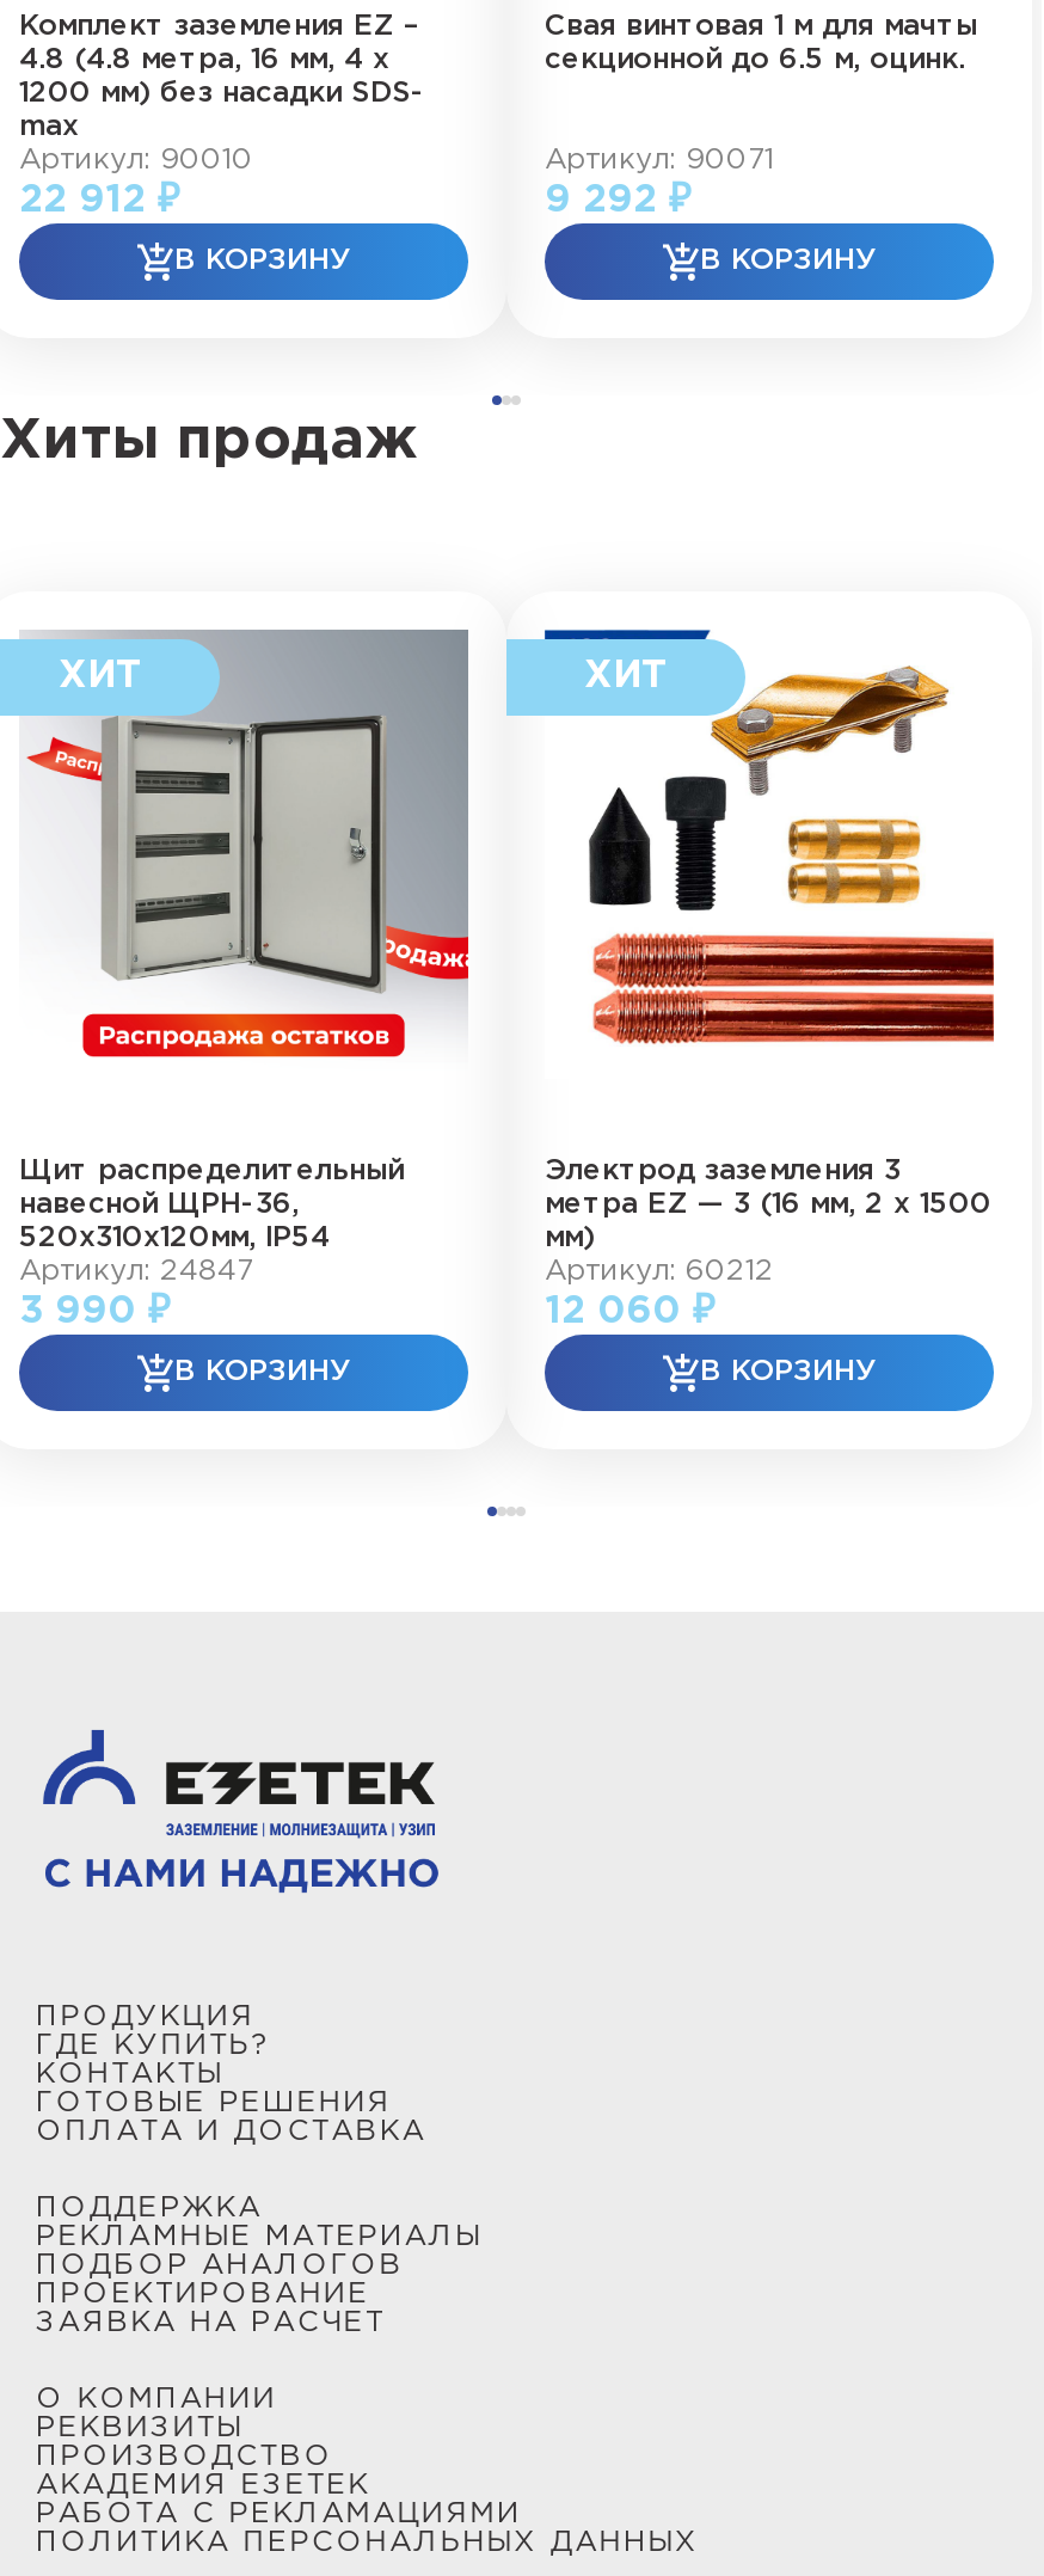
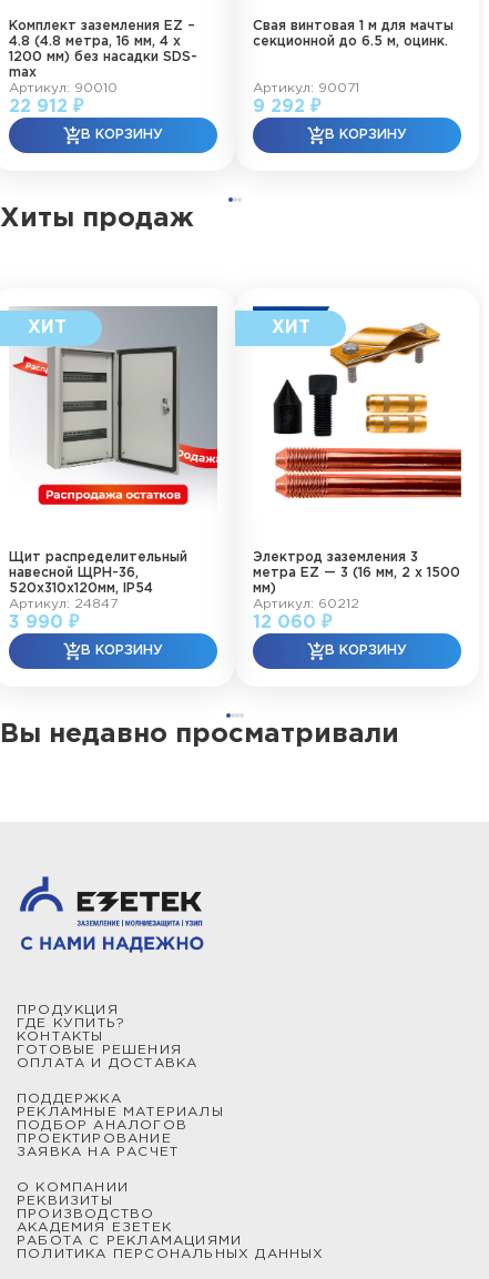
+ Вы недавно просматривали
